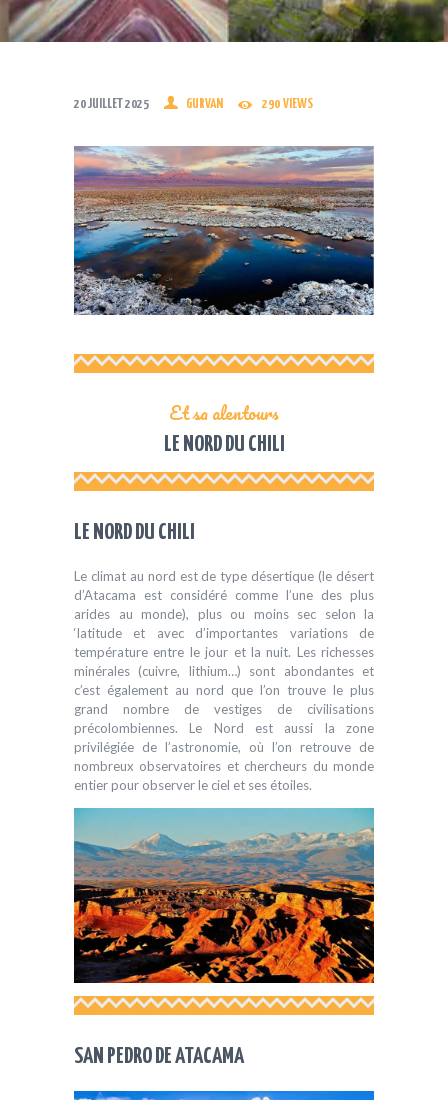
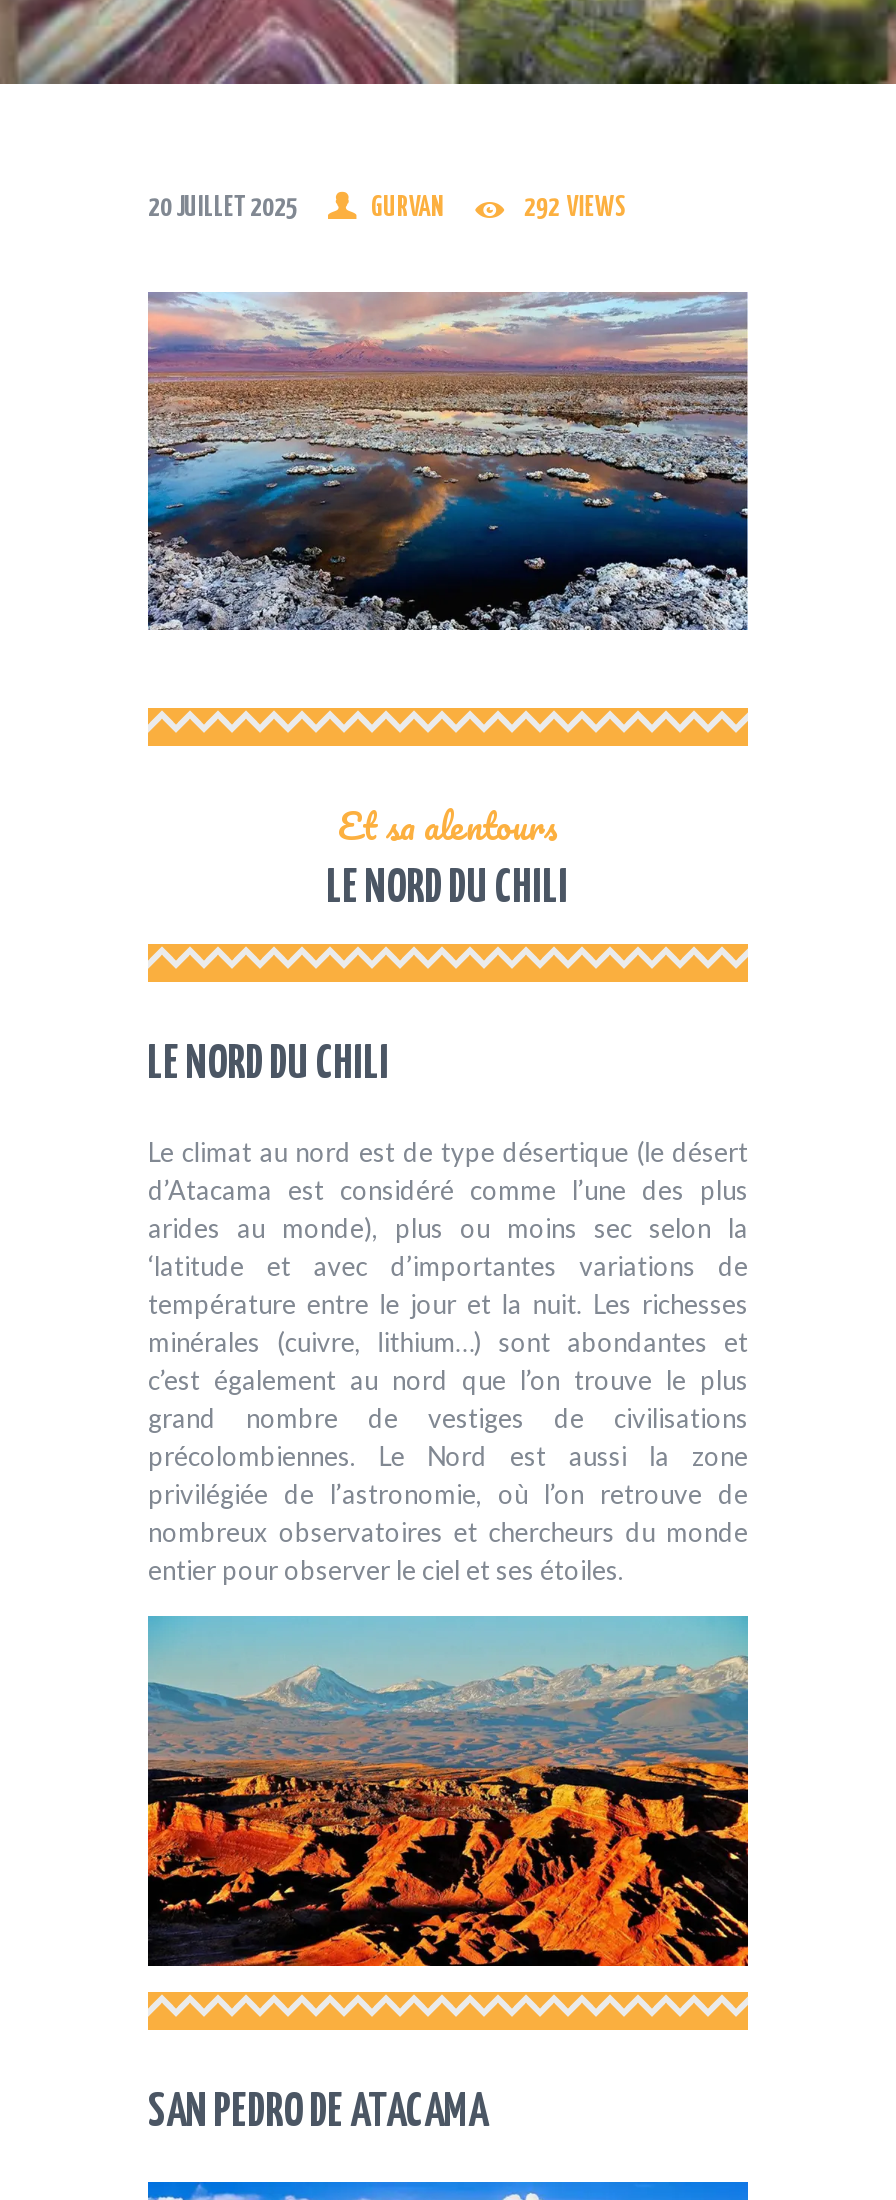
- 290 VIEWS
+ 292 VIEWS
